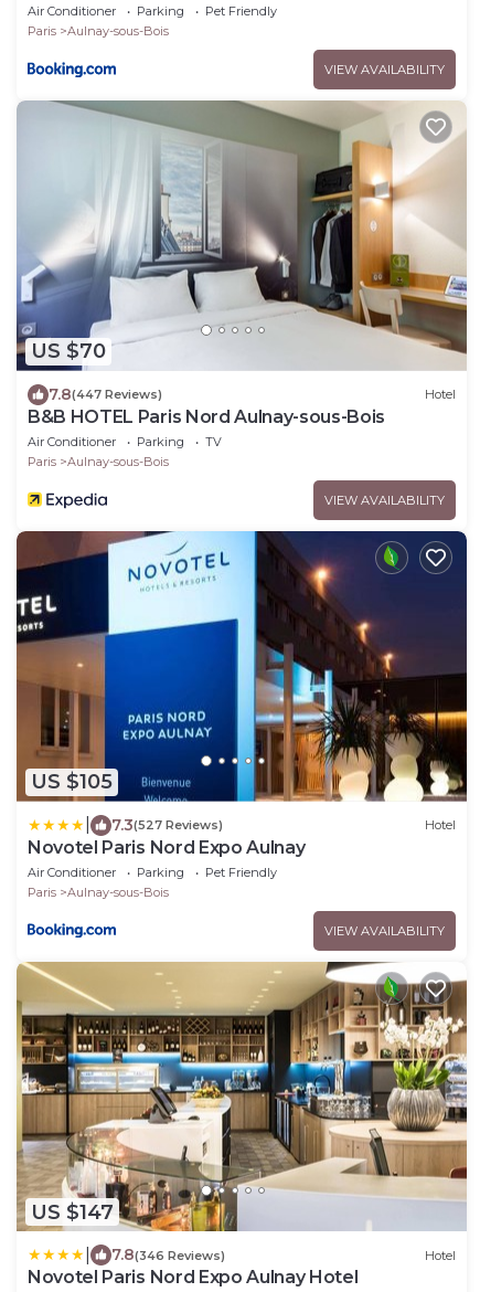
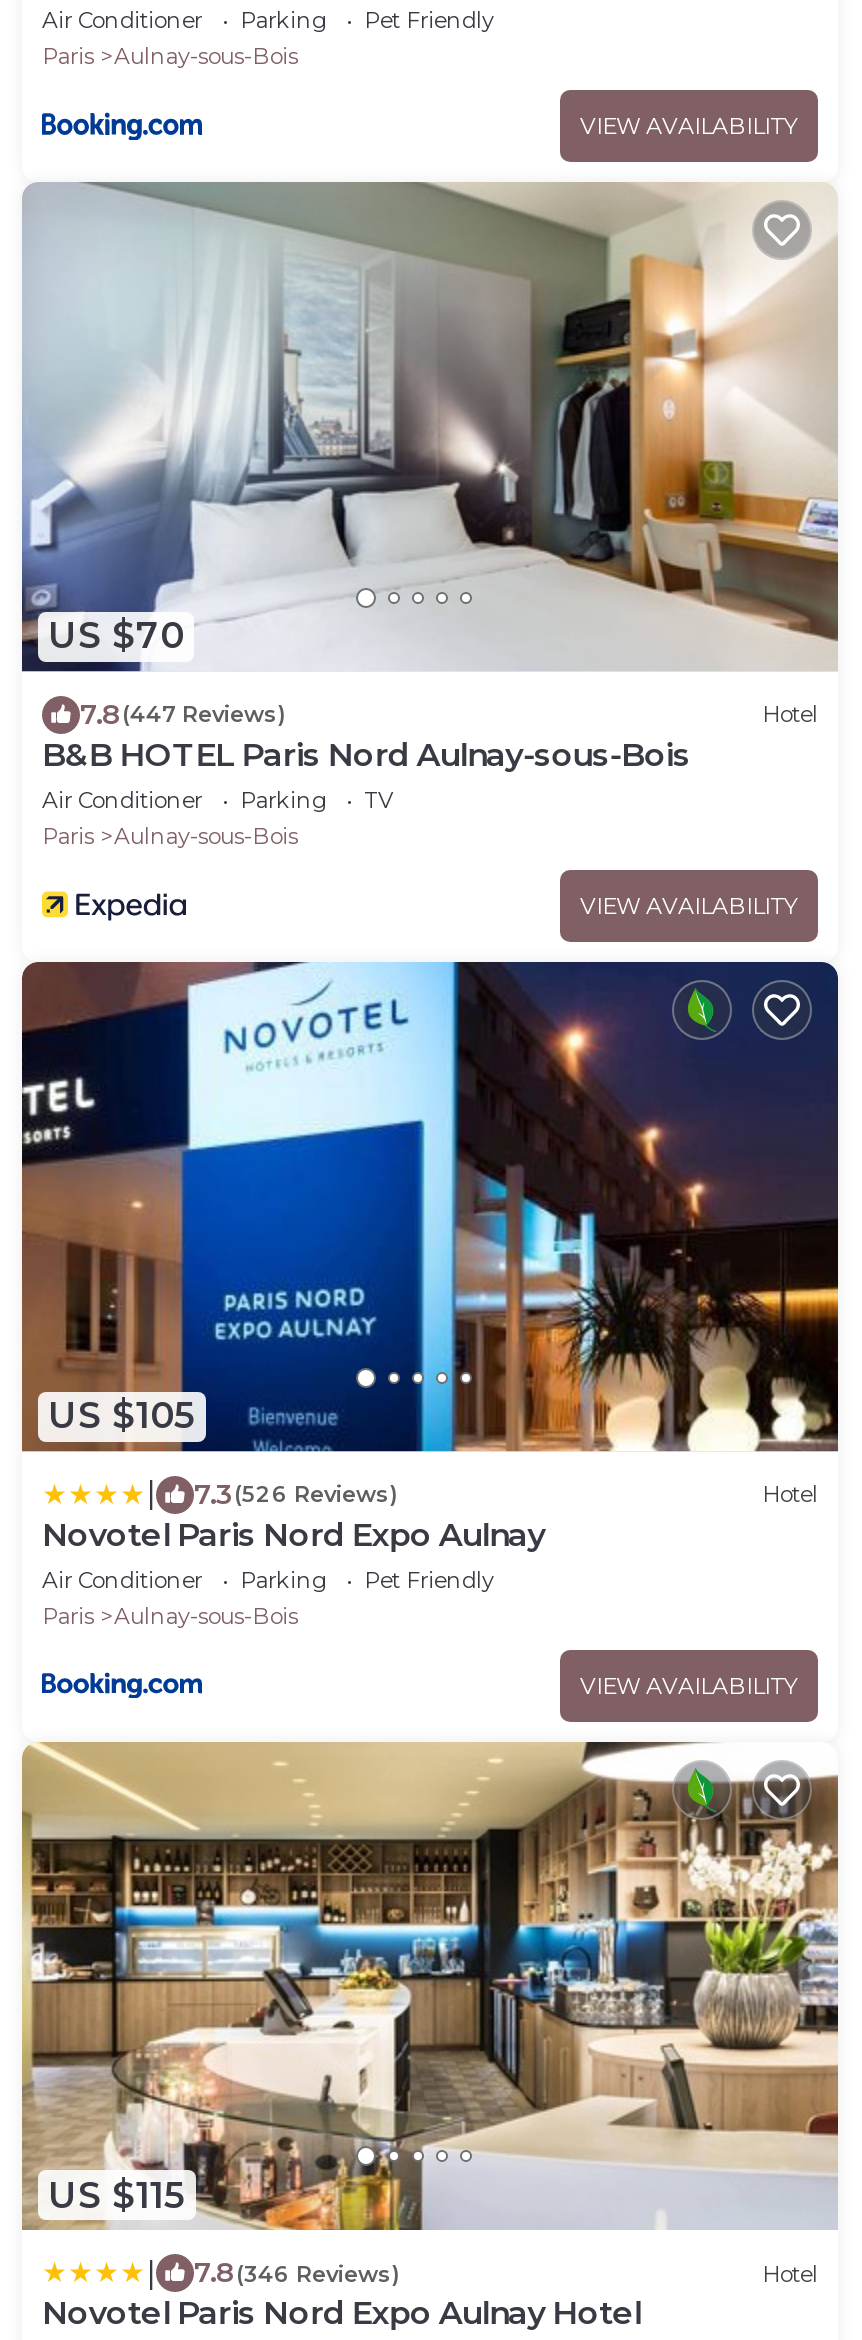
- 7.3(527 Reviews)
+ 7.3(526 Reviews)

- US $147
+ US $115
